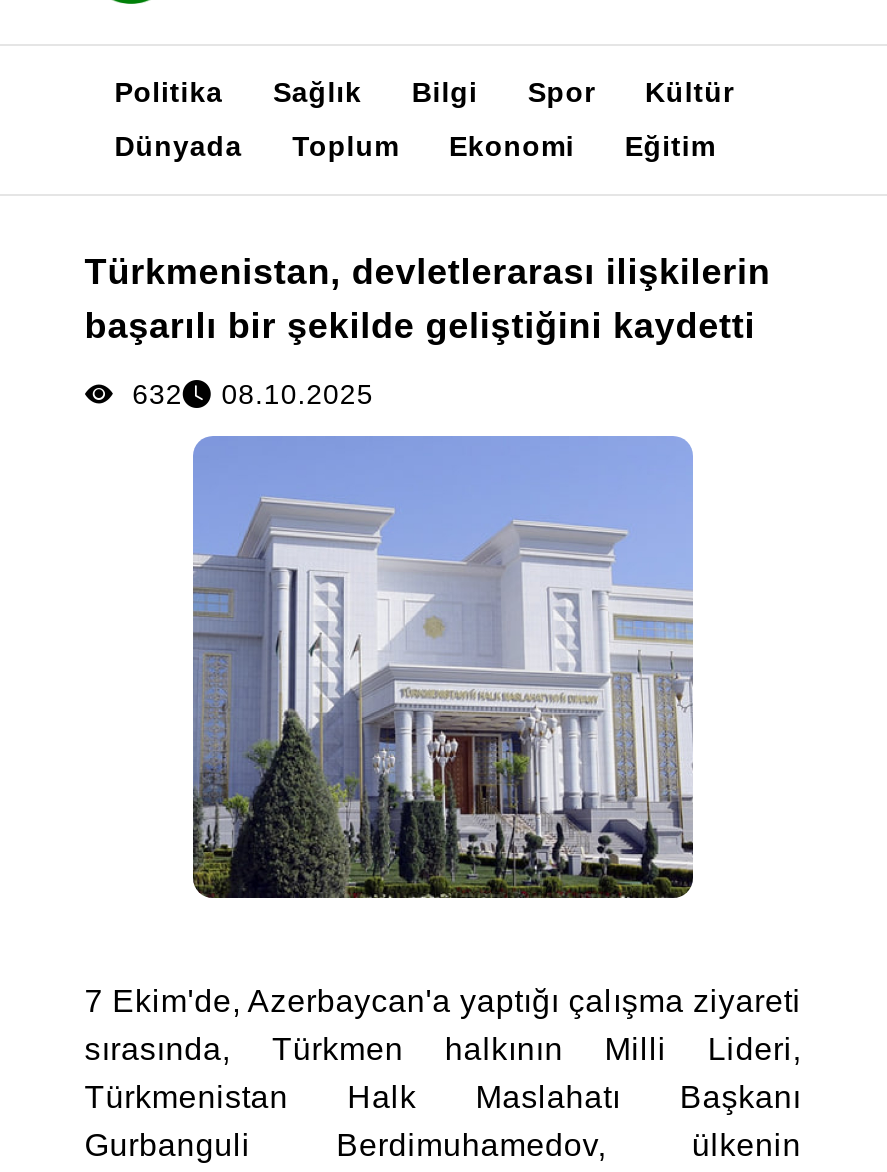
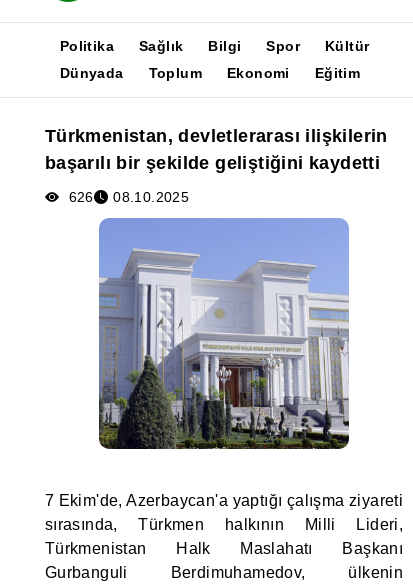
- 632
+ 626
